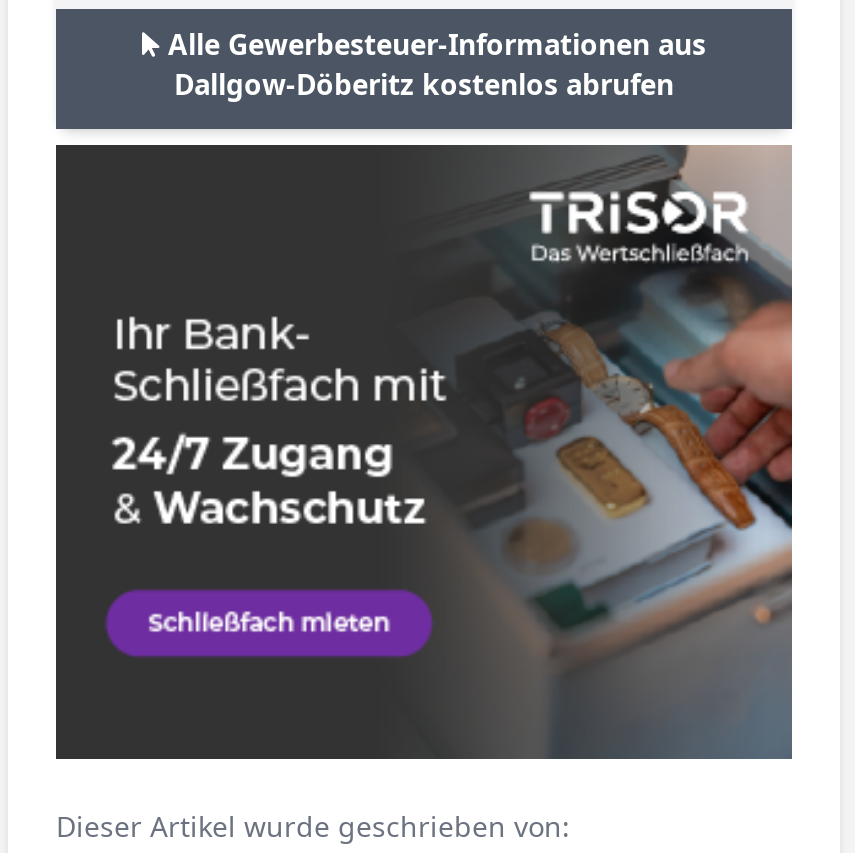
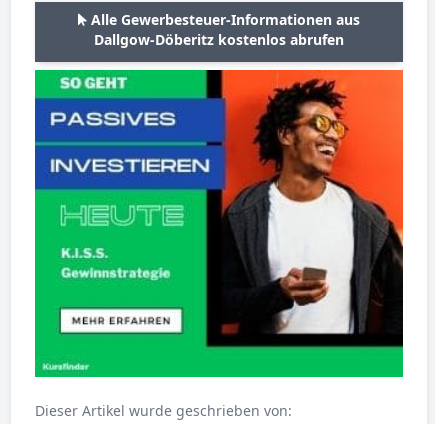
- [image]
+ [image]
